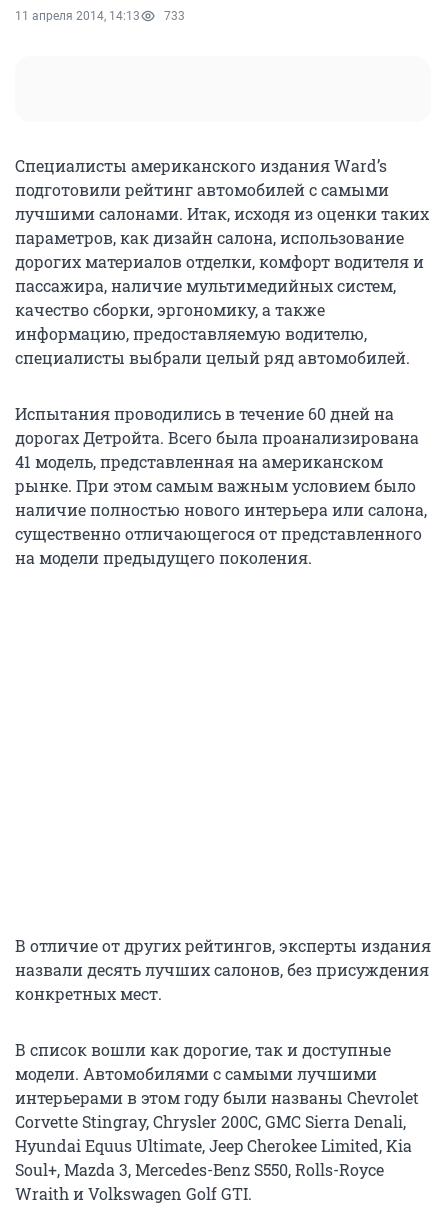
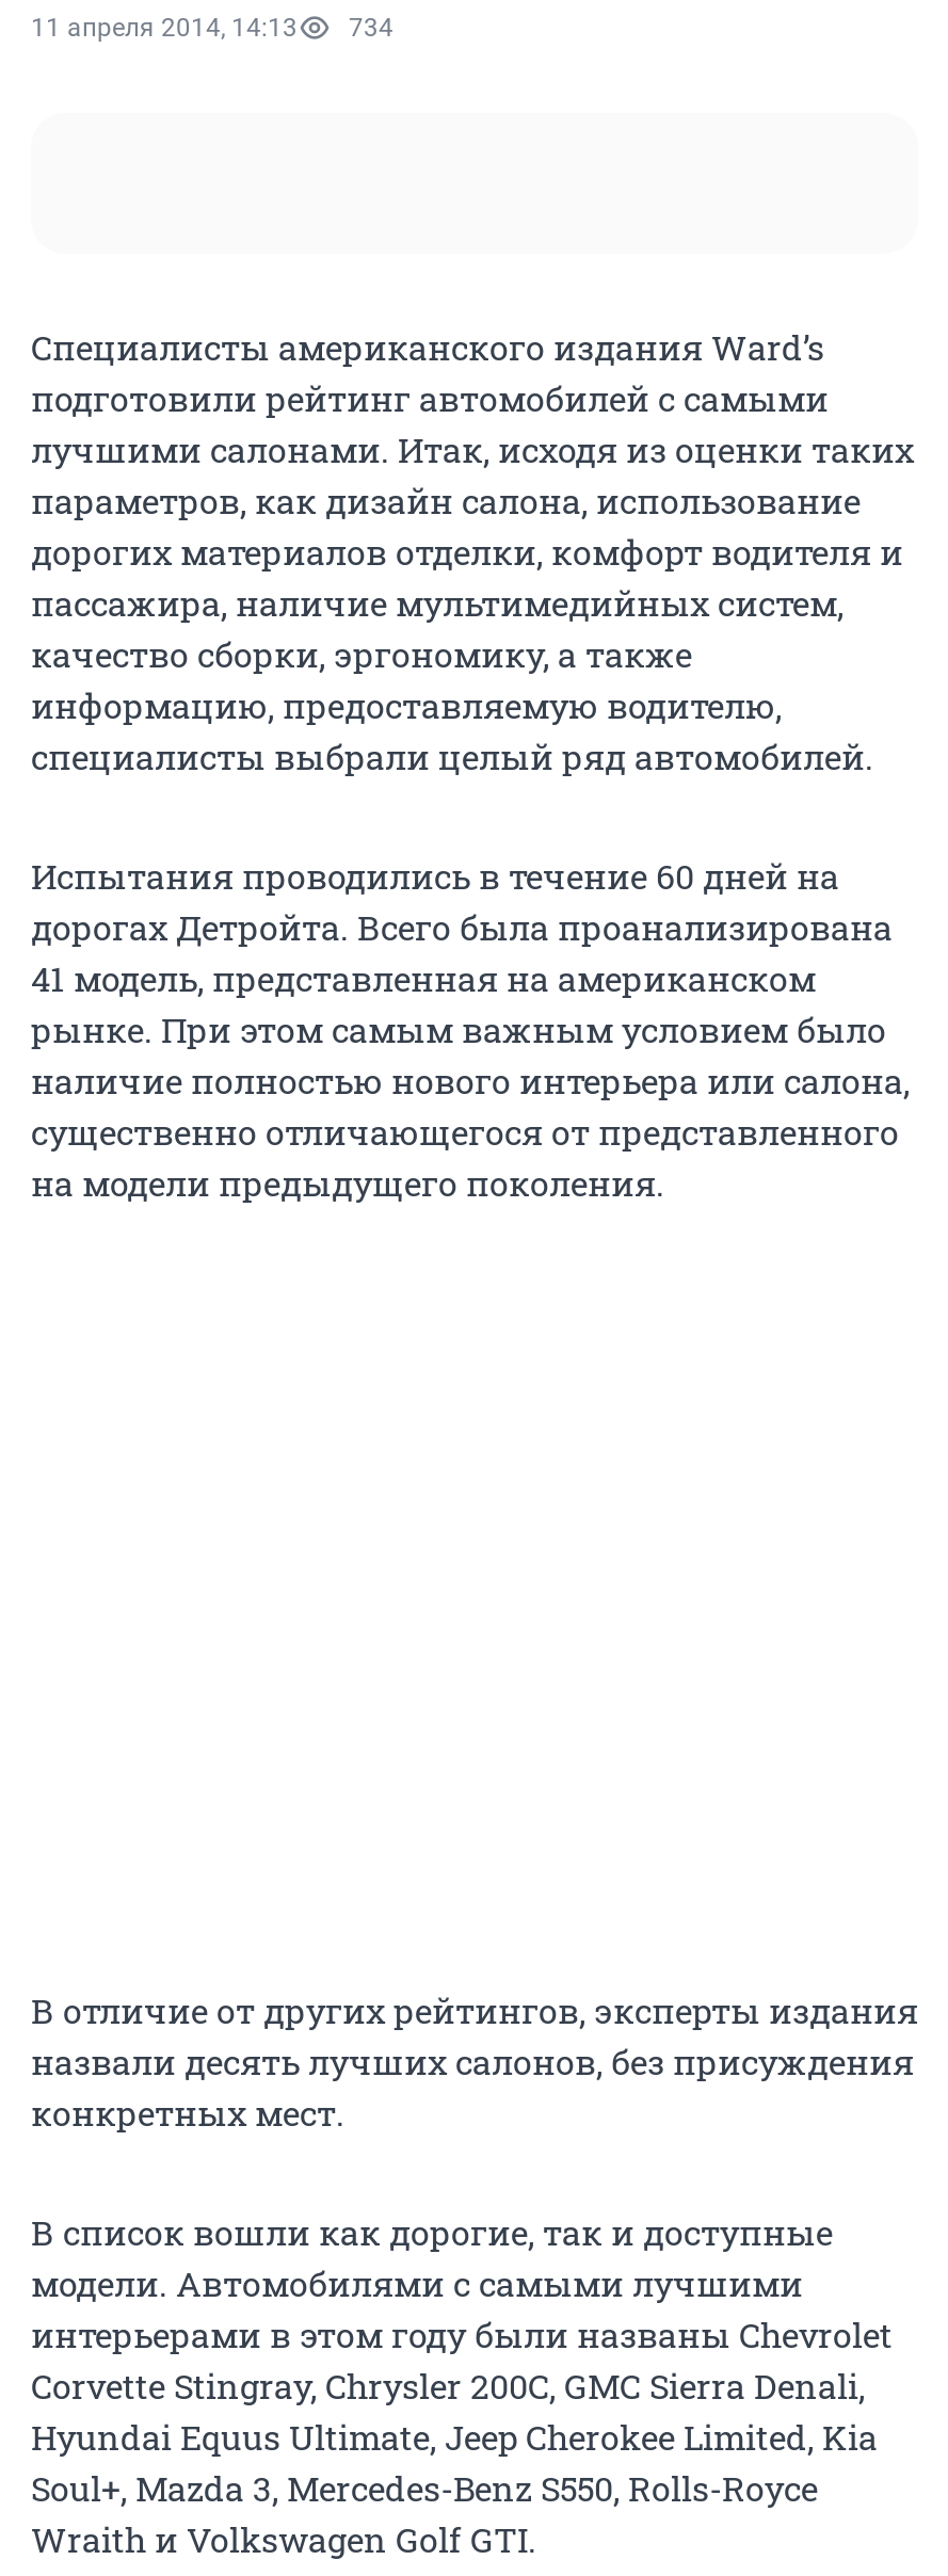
- 11 апреля 2014, 14:13 733
+ 11 апреля 2014, 14:13 734
